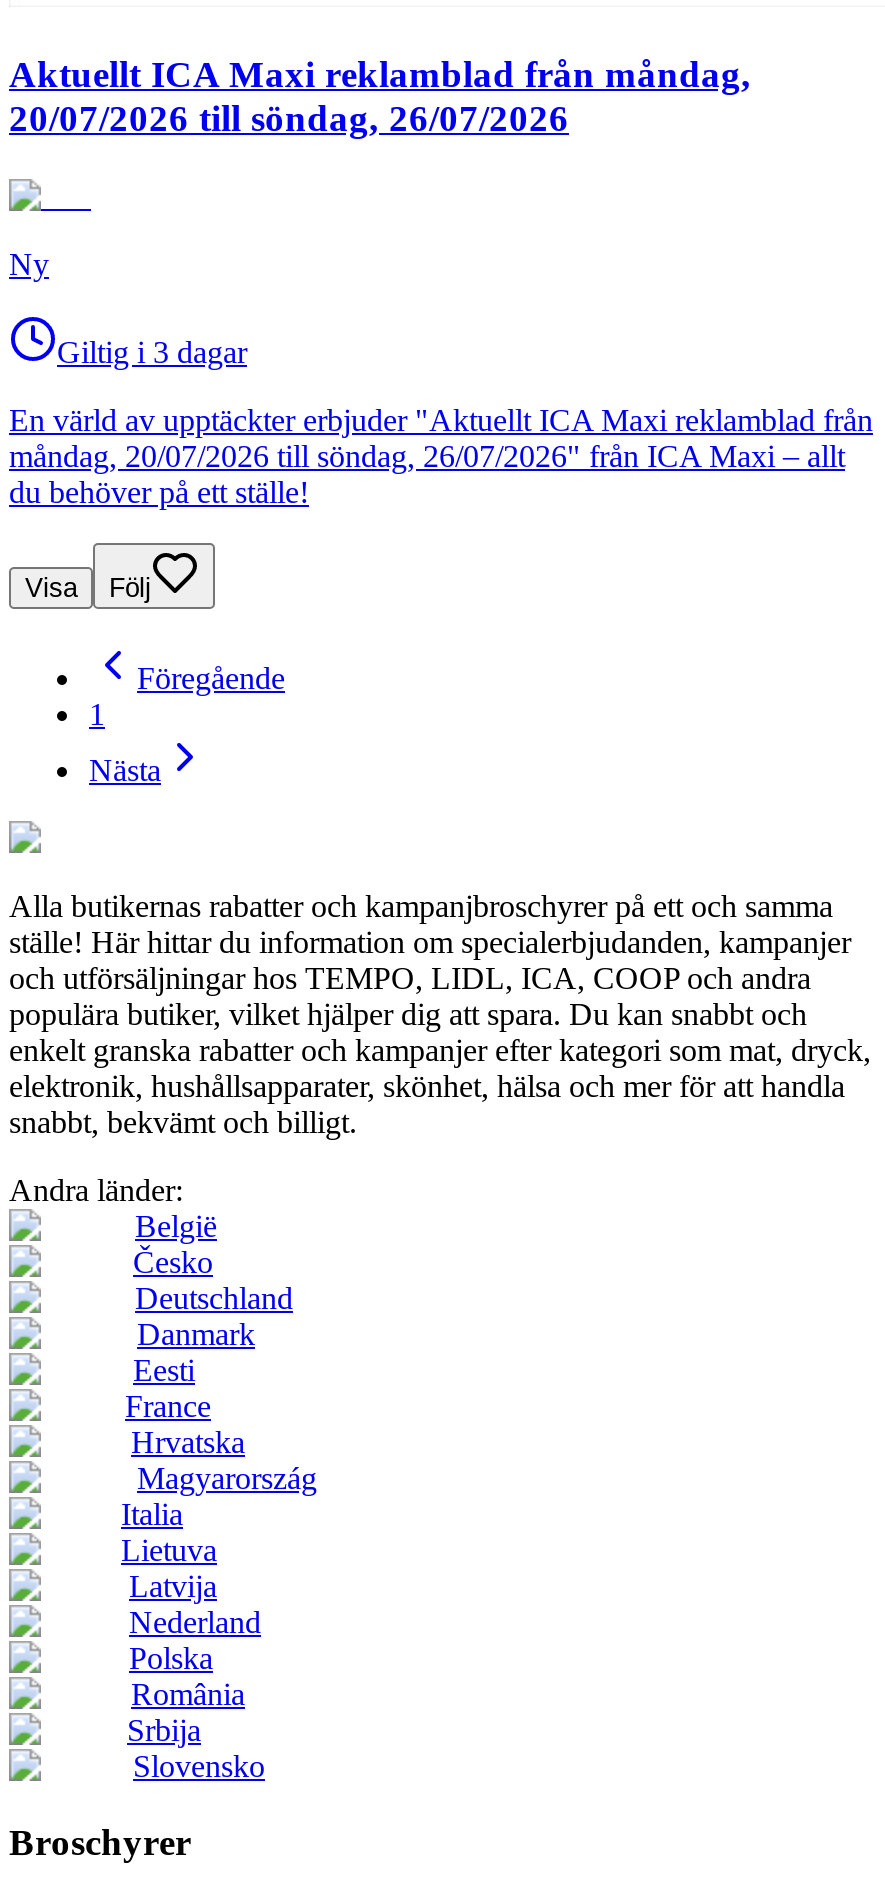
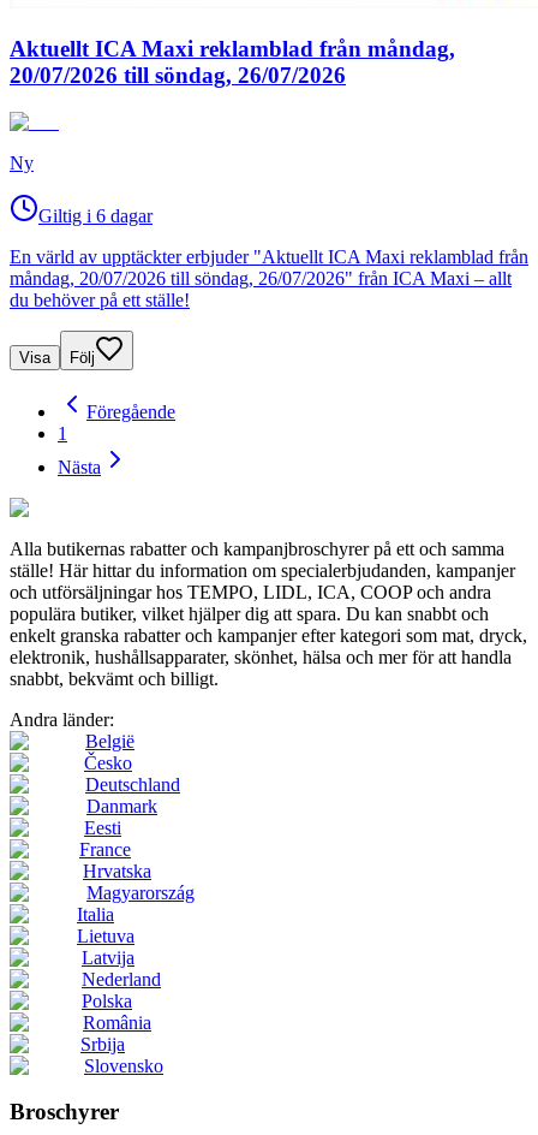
- Giltig i 3 dagar
+ Giltig i 6 dagar
